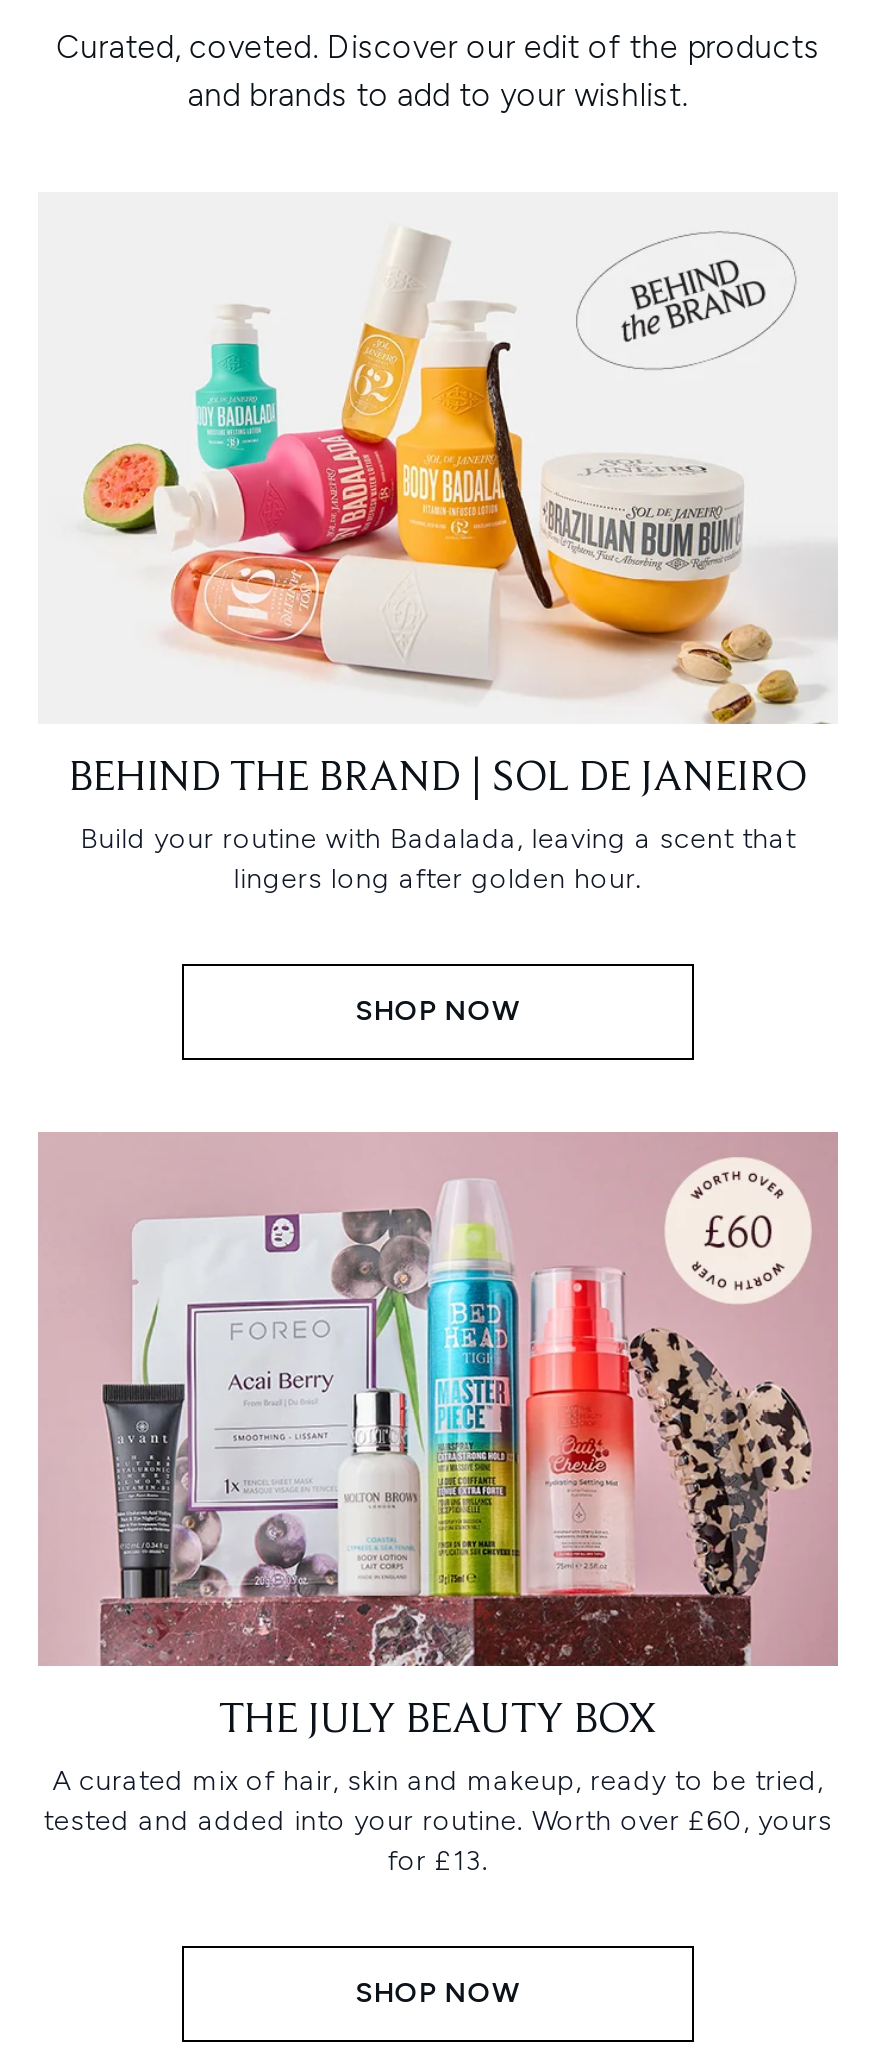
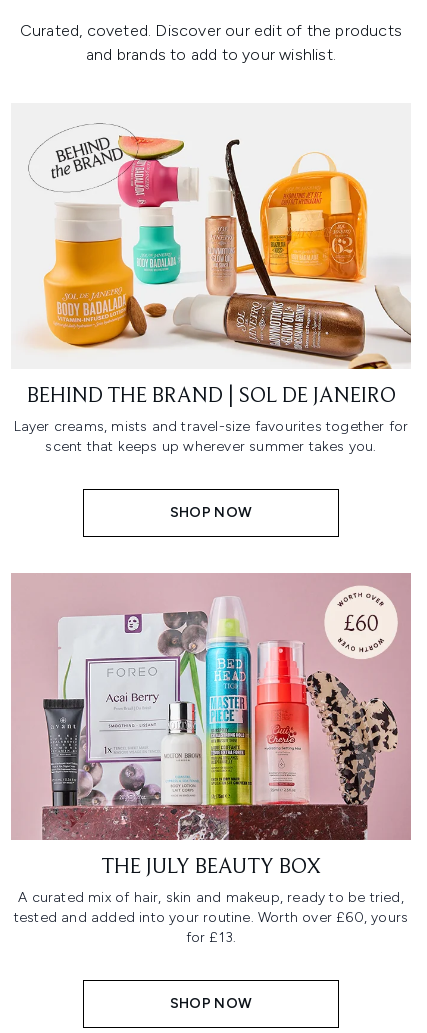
- [image]
+ [image]

- Build your routine with Badalada, leaving a scent that
- lingers long after golden hour.
+ Layer creams, mists and travel-size favourites together for
+ scent that keeps up wherever summer takes you.
